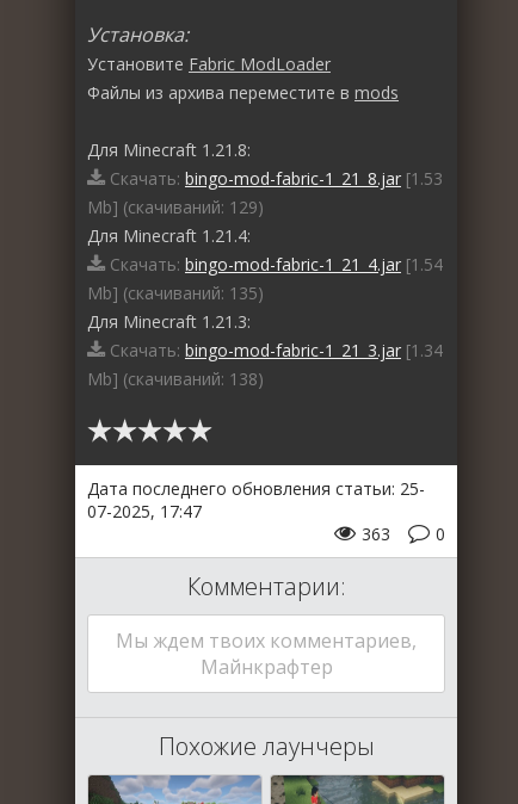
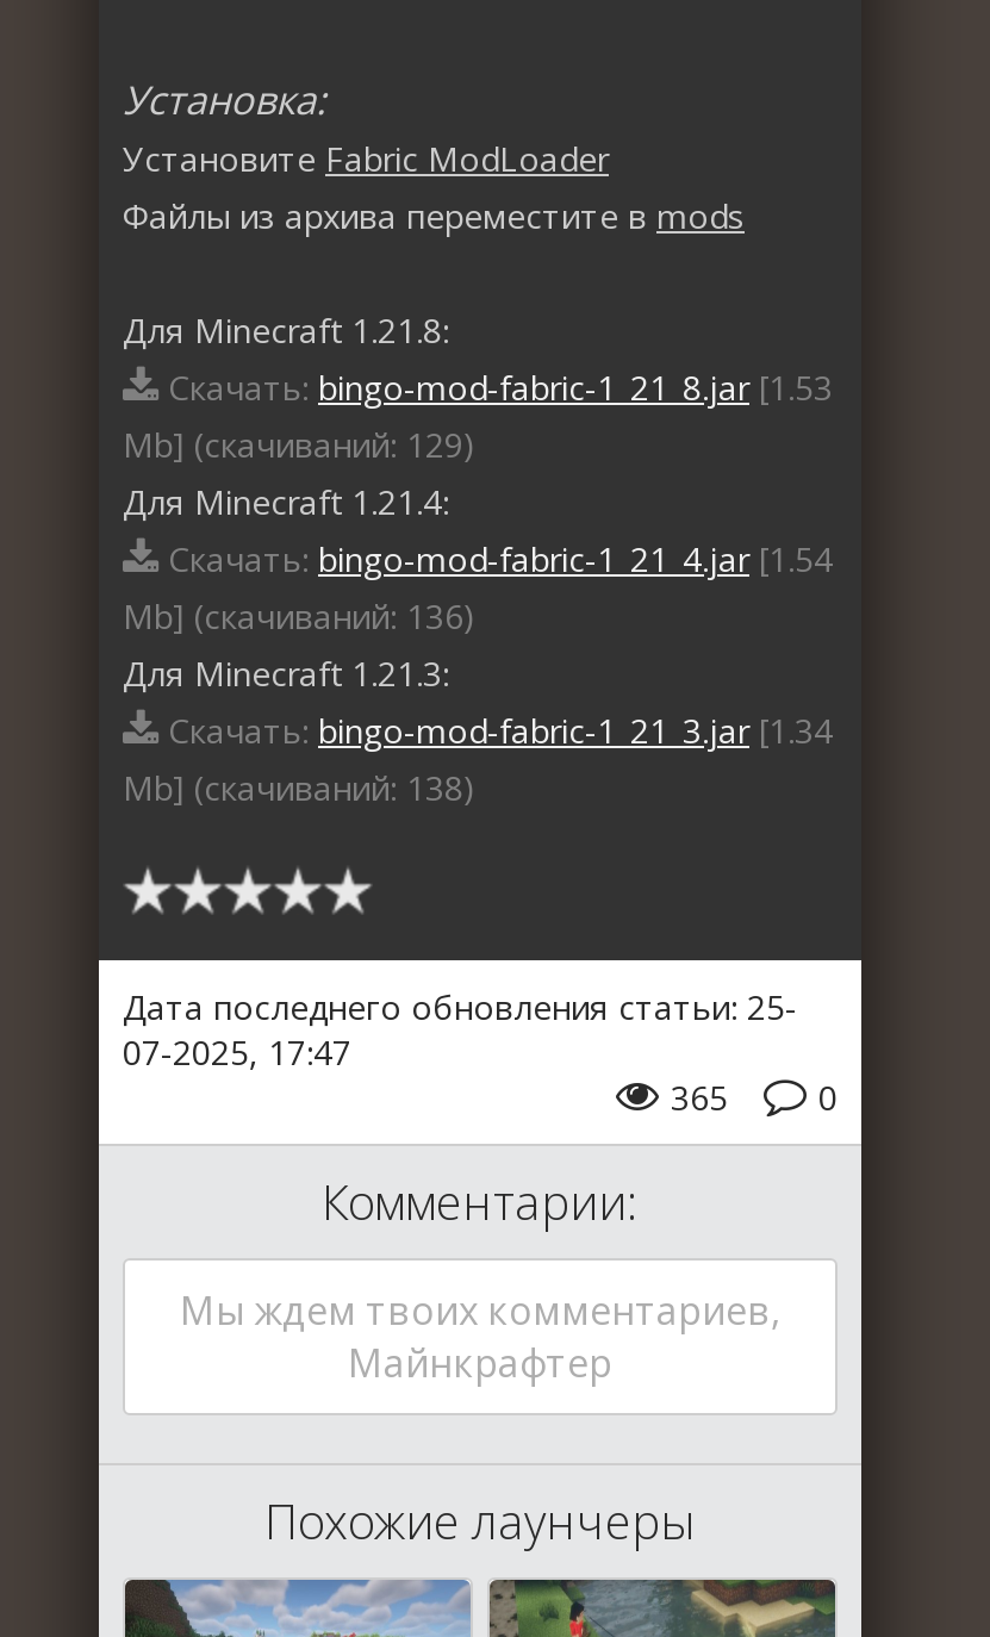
- Mb] (cкачиваний: 135)
+ Mb] (cкачиваний: 136)

- 363 0
+ 365 0
